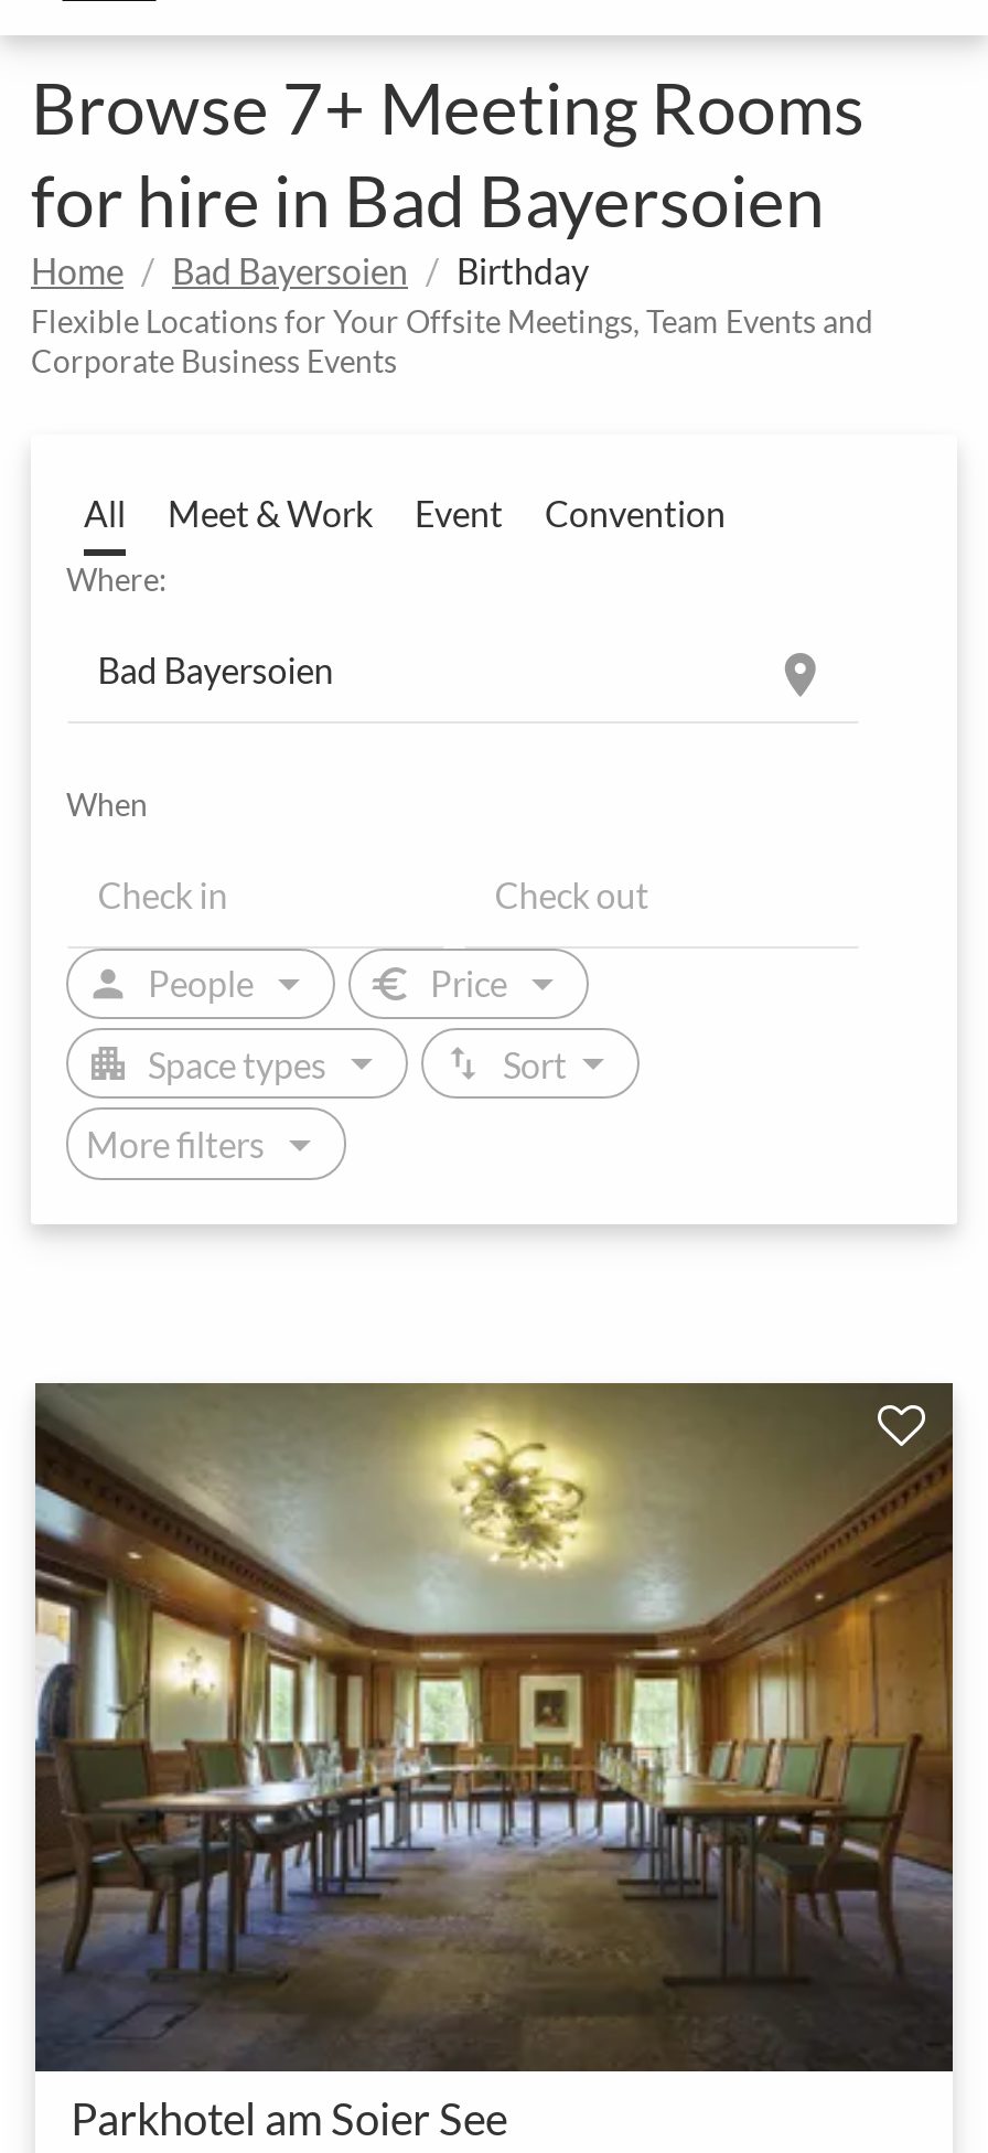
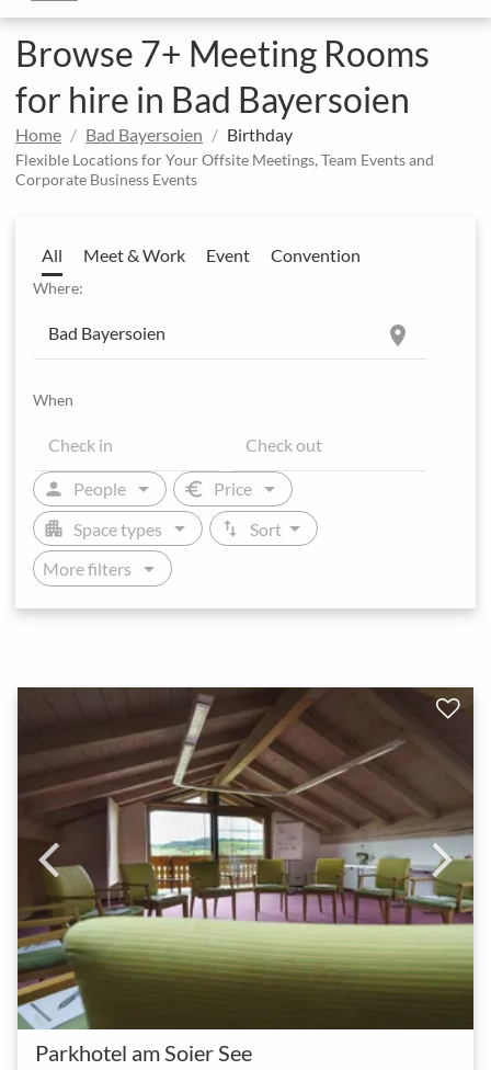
- [image]
+ [image]
